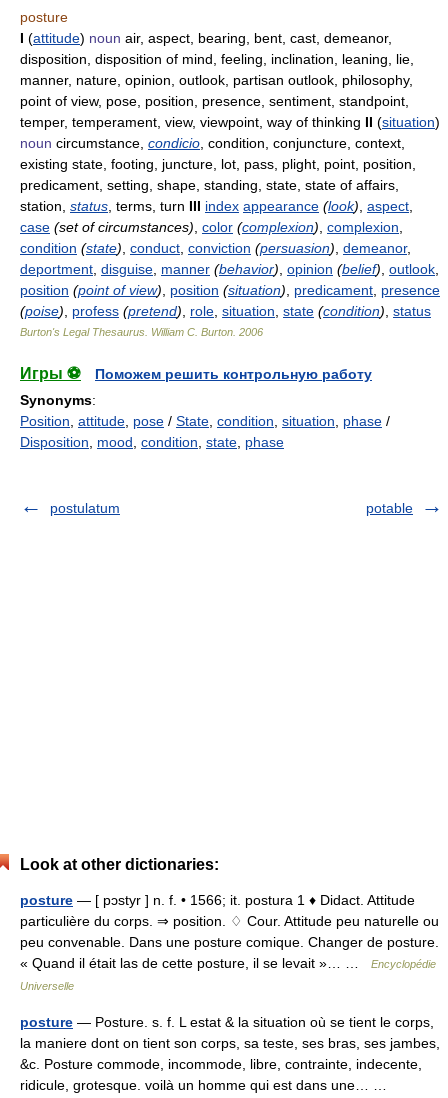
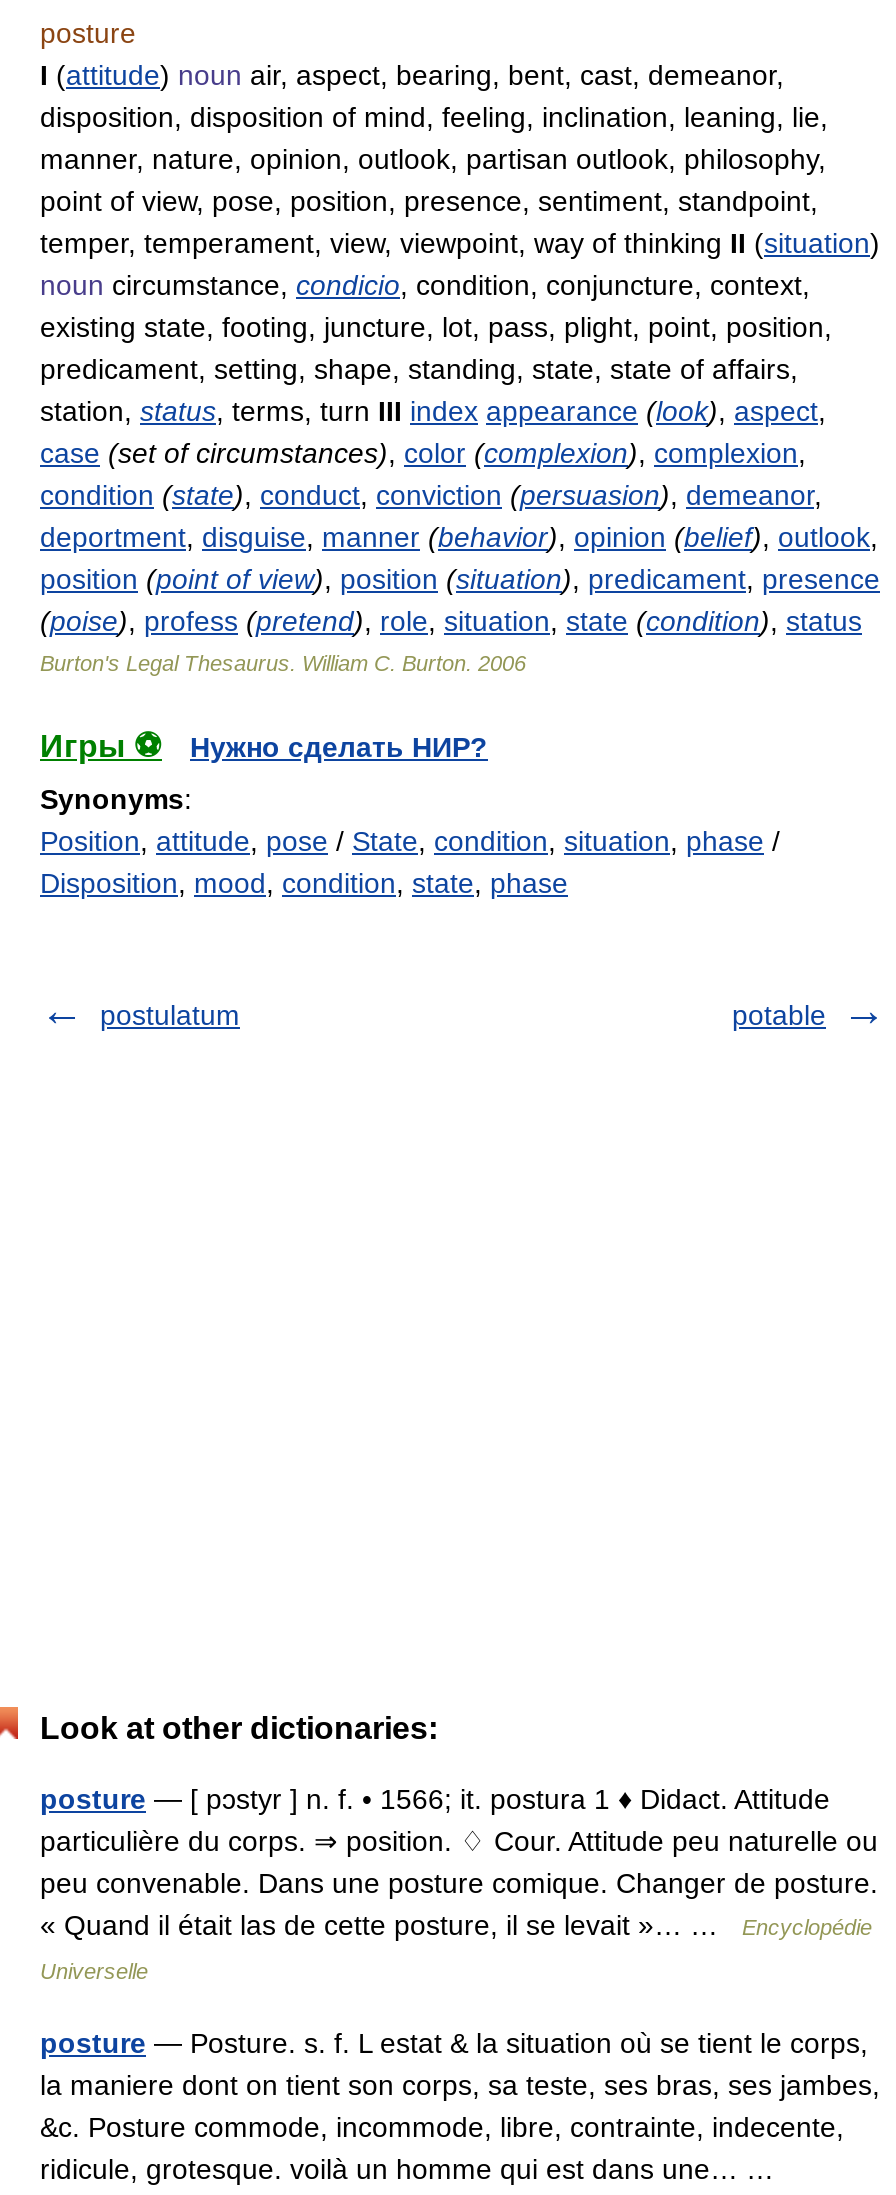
- Поможем решить контрольную работу
+ Нужно сделать НИР?
